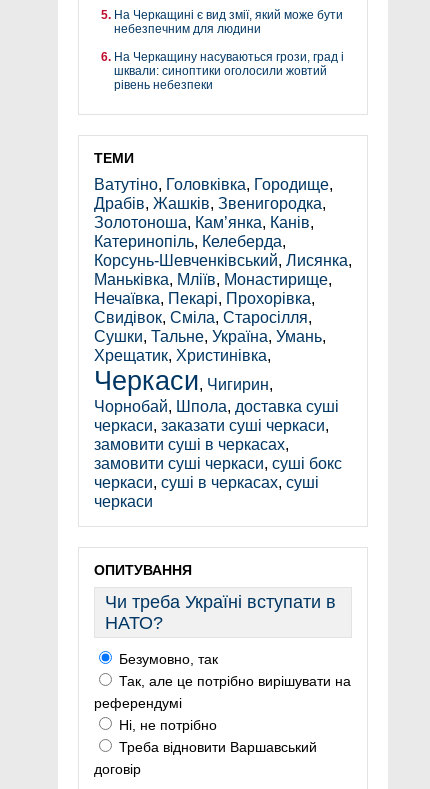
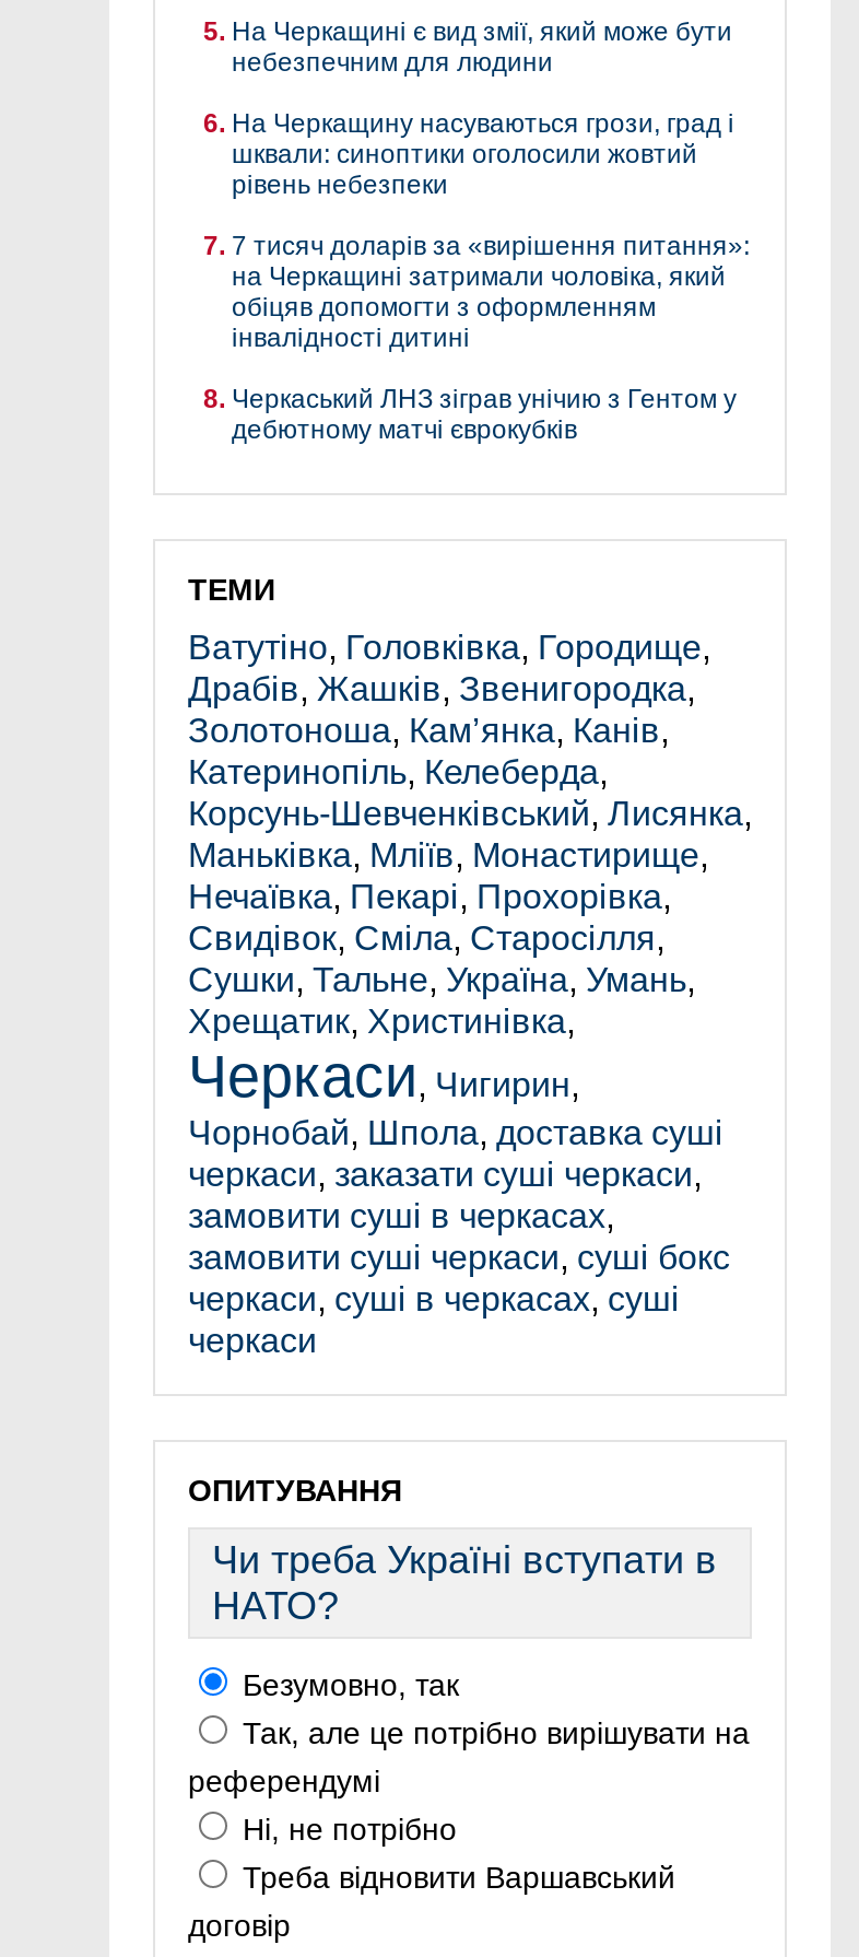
+ 7 тисяч доларів за «вирішення питання»:
+ на Черкащині затримали чоловіка, який
+ обіцяв допомогти з оформленням
+ інвалідності дитині
+ Черкаський ЛНЗ зіграв унічию з Гентом у
+ дебютному матчі єврокубків
